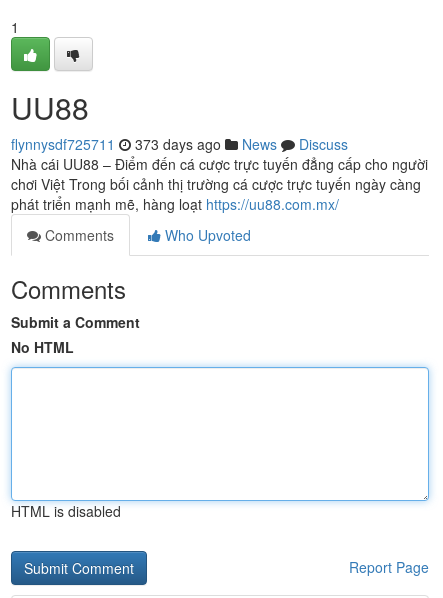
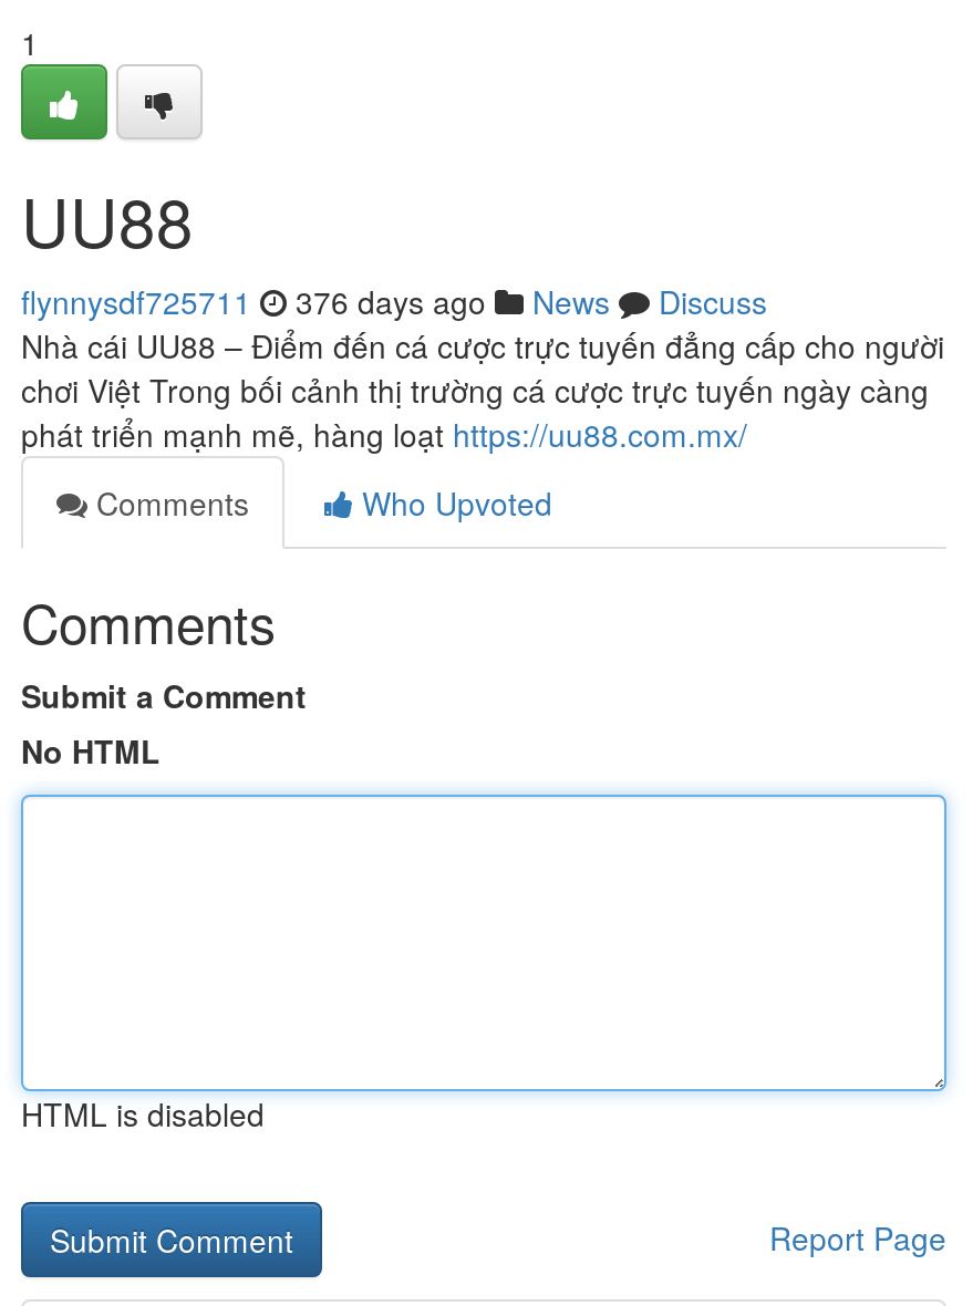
- flynnysdf725711 373 days ago News Discuss
+ flynnysdf725711 376 days ago News Discuss
